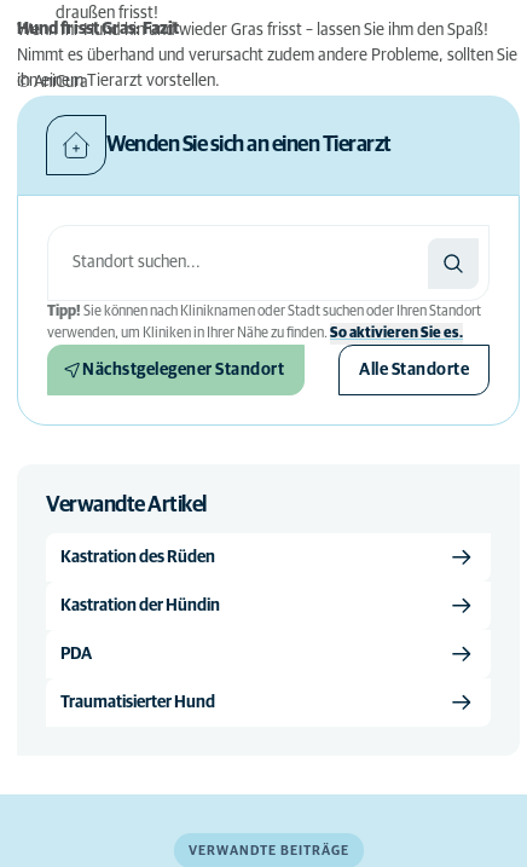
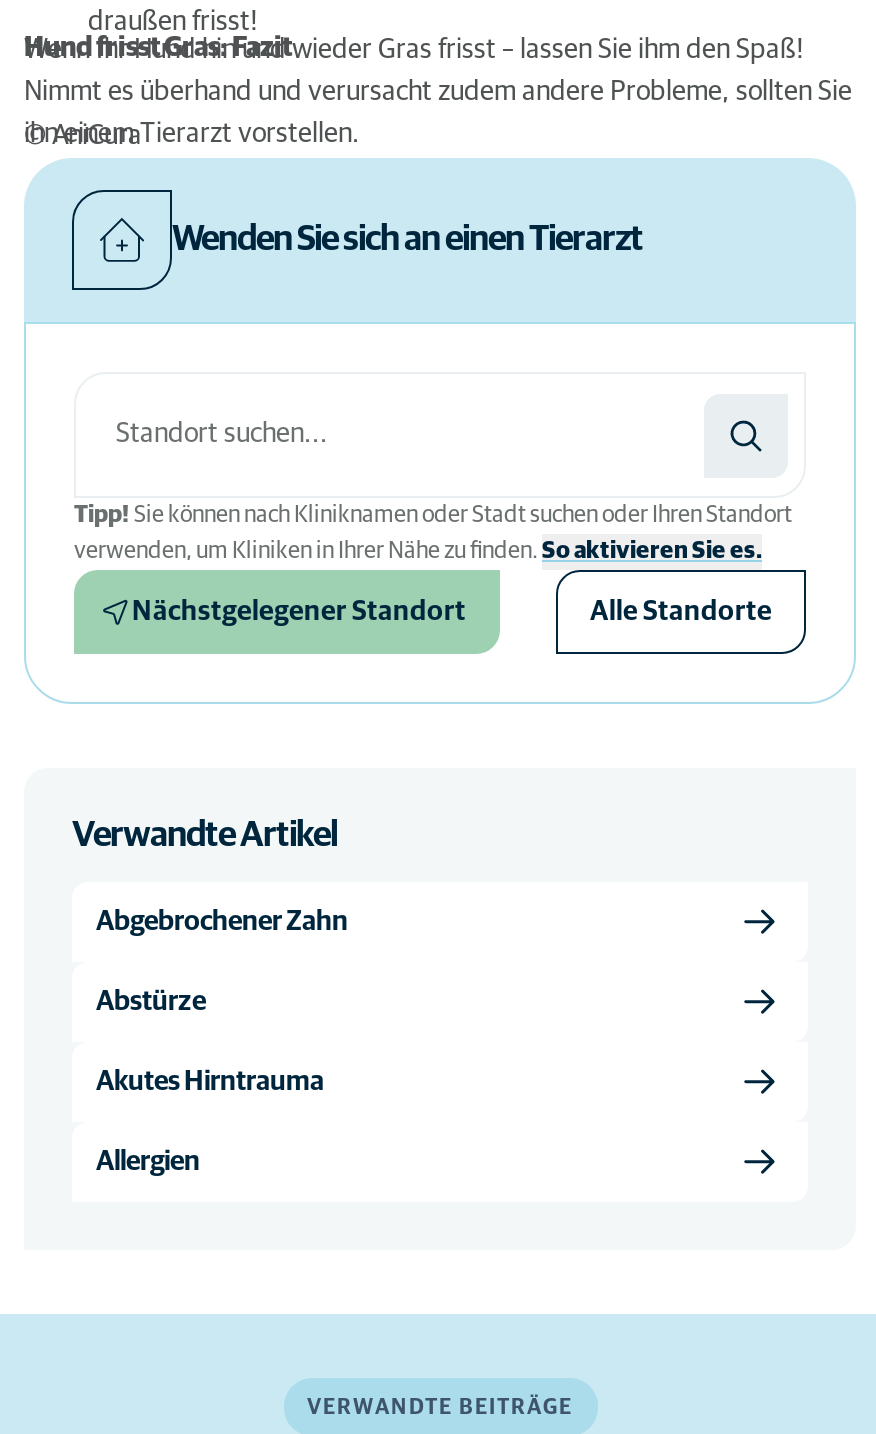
- Kastration des Rüden
+ Abgebrochener Zahn

- Kastration der Hündin
+ Abstürze

- PDA
+ Akutes Hirntrauma

- Traumatisierter Hund
+ Allergien
